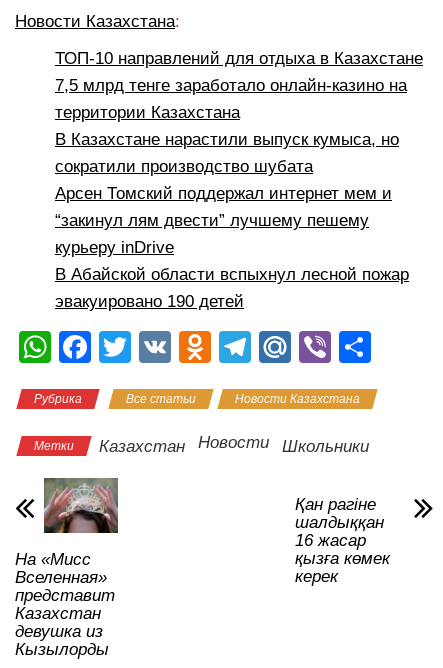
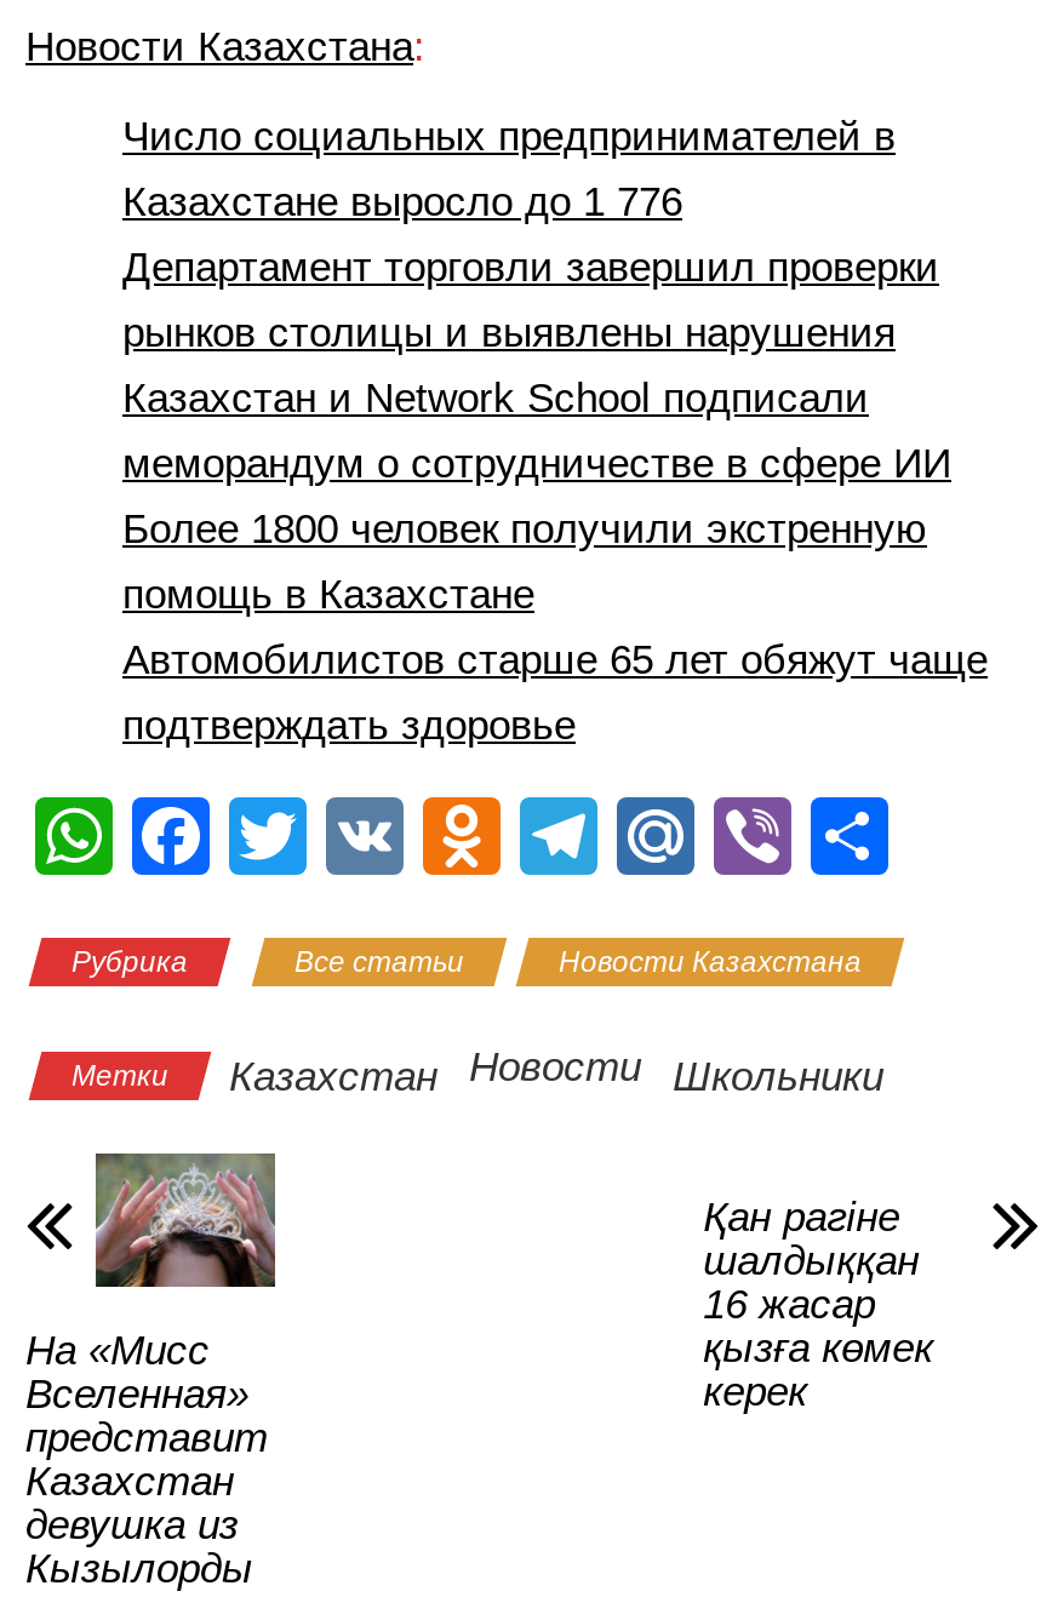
- ТОП-10 направлений для отдыха в Казахстане
- 7,5 млрд тенге заработало онлайн-казино на
- территории Казахстана
- В Казахстане нарастили выпуск кумыса, но
- сократили производство шубата
- Арсен Томский поддержал интернет мем и
- “закинул лям двести” лучшему пешему
- курьеру inDrive
- В Абайской области вспыхнул лесной пожар
- эвакуировано 190 детей
+ Число социальных предпринимателей в
+ Казахстане выросло до 1 776
+ Департамент торговли завершил проверки
+ рынков столицы и выявлены нарушения
+ Казахстан и Network School подписали
+ меморандум о сотрудничестве в сфере ИИ
+ Более 1800 человек получили экстренную
+ помощь в Казахстане
+ Автомобилистов старше 65 лет обяжут чаще
+ подтверждать здоровье
